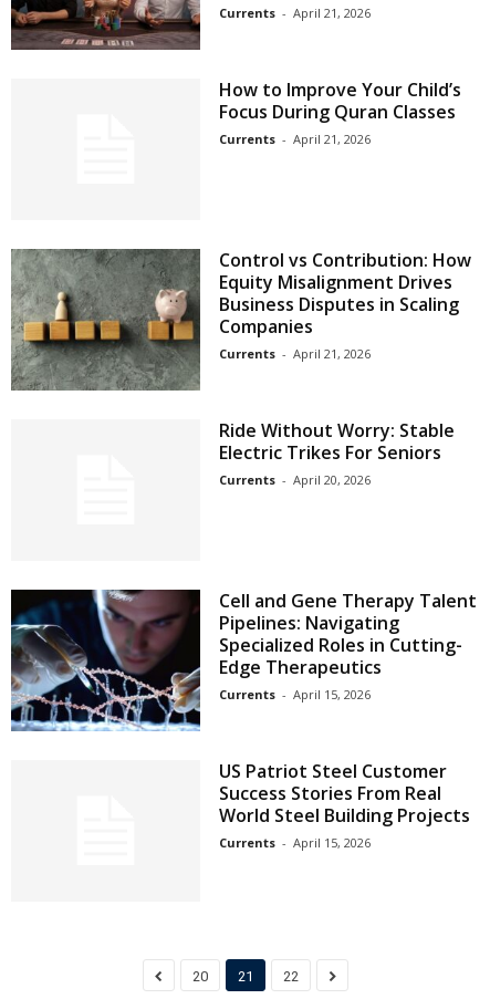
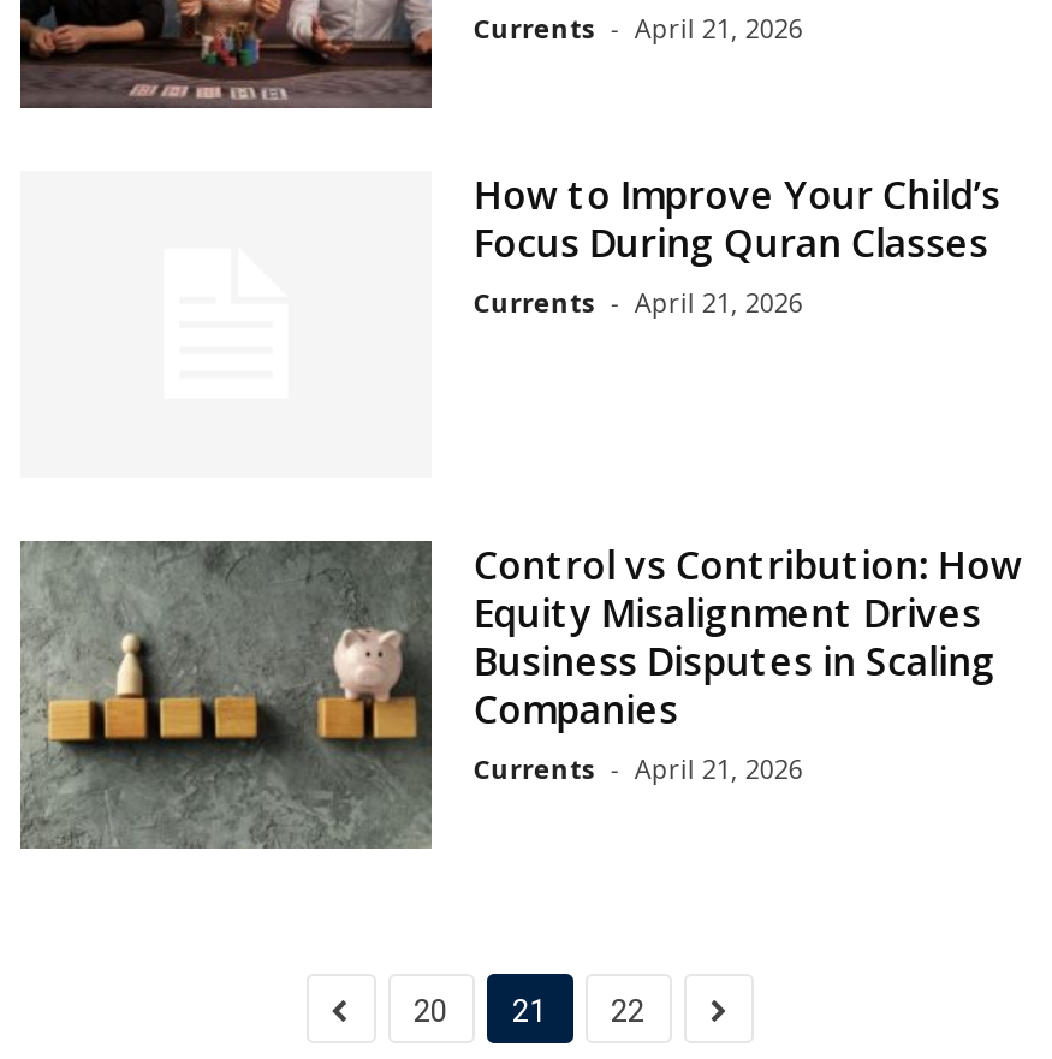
- Ride Without Worry: Stable
- Electric Trikes For Seniors
- Currents - April 20, 2026

- [image]
- Cell and Gene Therapy Talent
- Pipelines: Navigating
- Specialized Roles in Cutting-
- Edge Therapeutics
- Currents - April 15, 2026
- US Patriot Steel Customer
- Success Stories From Real
- World Steel Building Projects
- Currents - April 15, 2026
